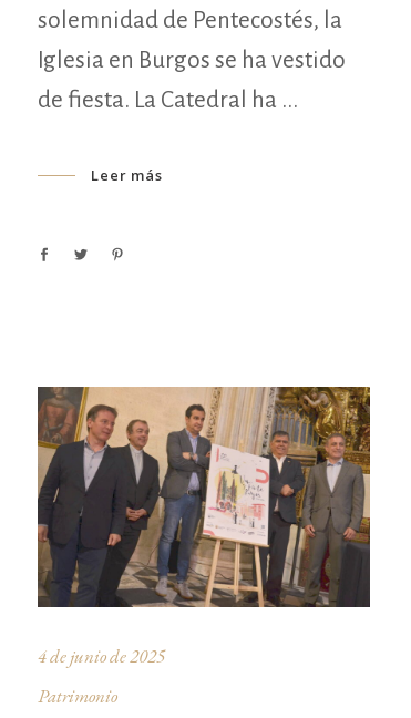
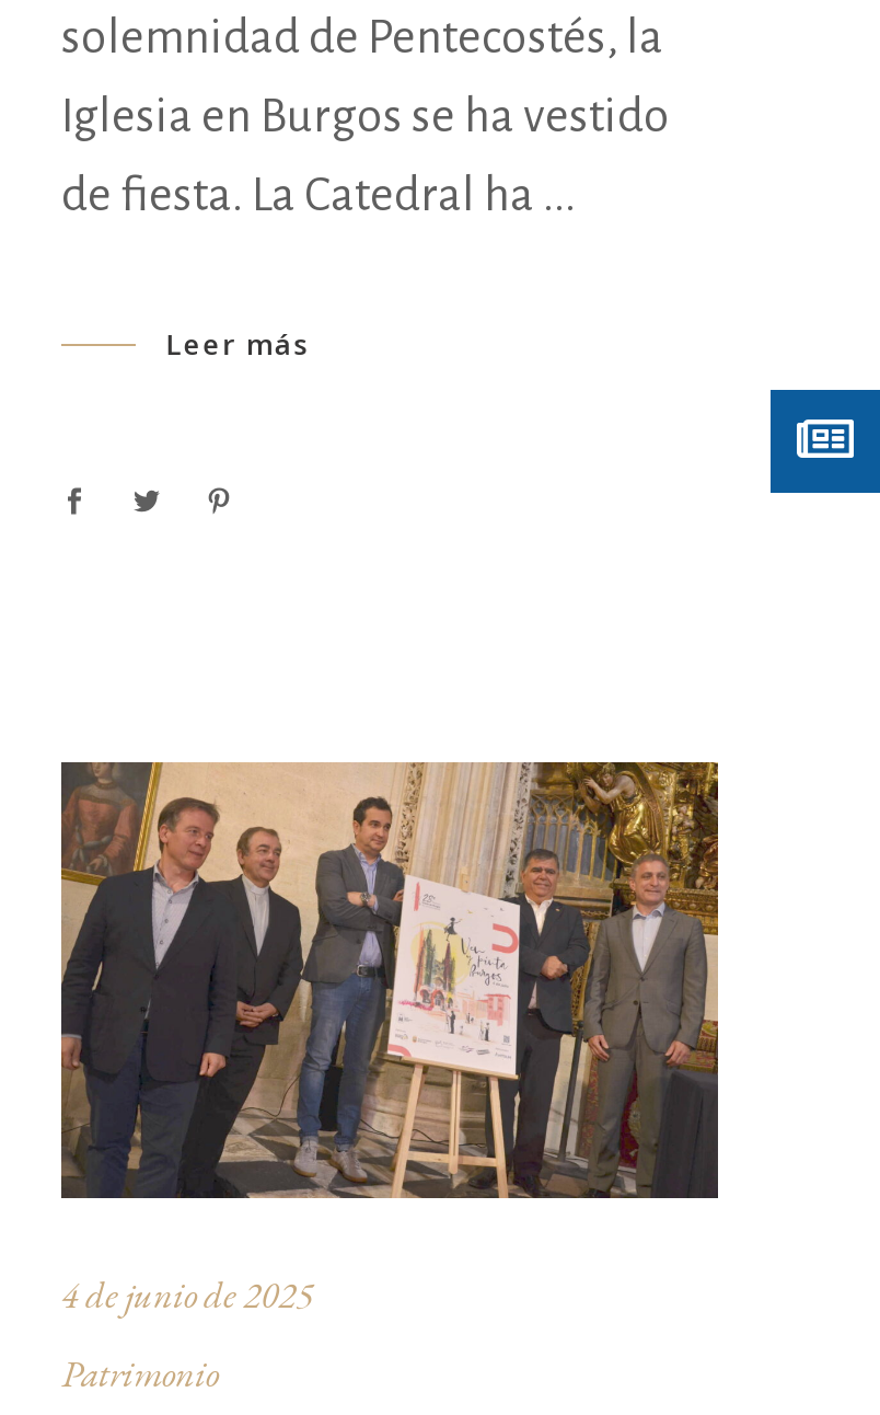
+ [image]
